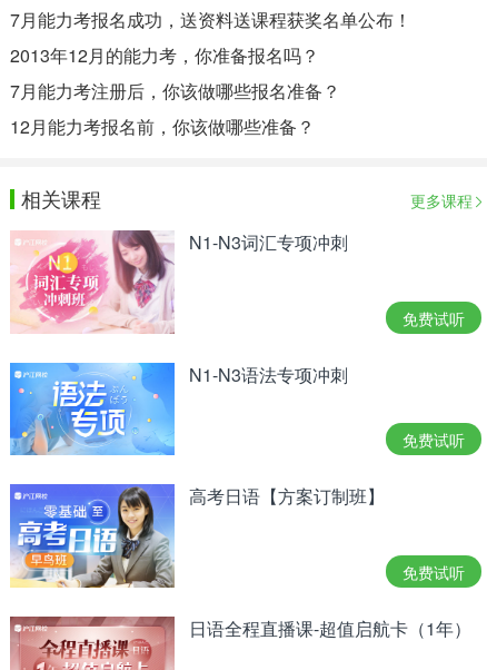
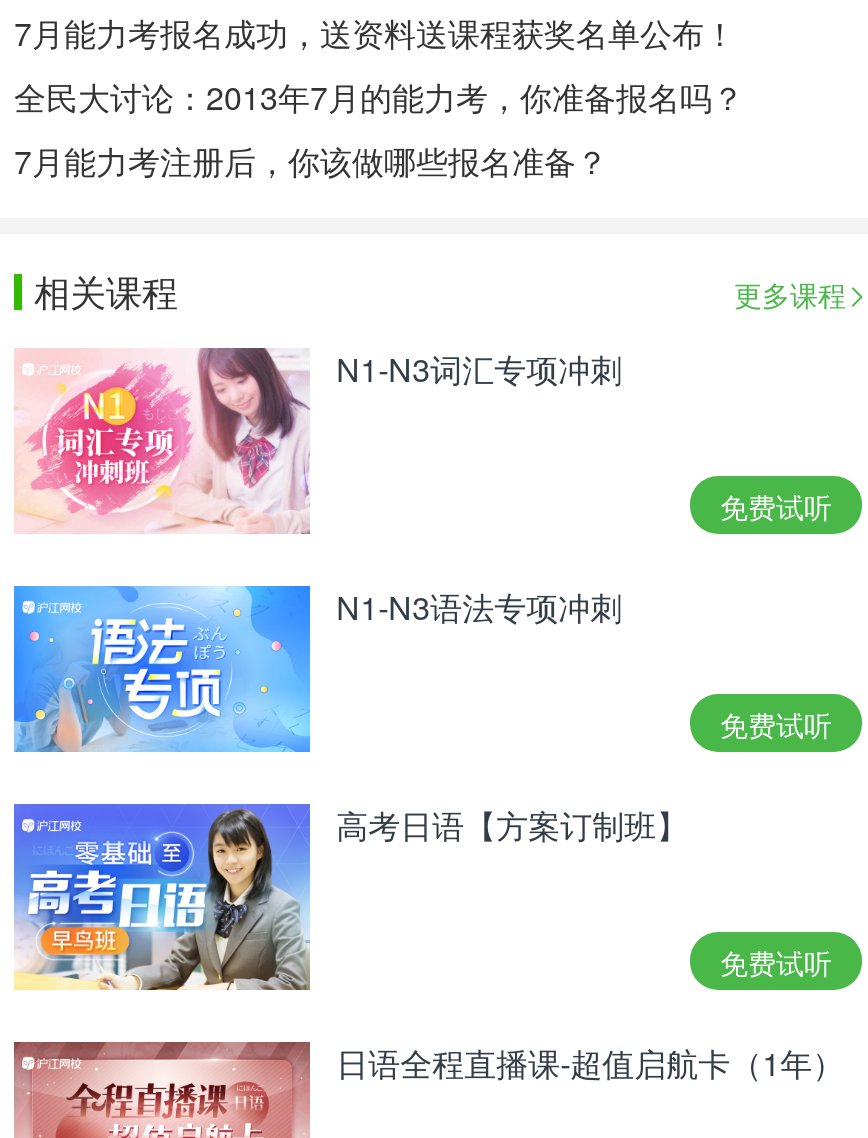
- 2013年12月的能力考，你准备报名吗？
+ 全民大讨论：2013年7月的能力考，你准备报名吗？

- 12月能力考报名前，你该做哪些准备？
